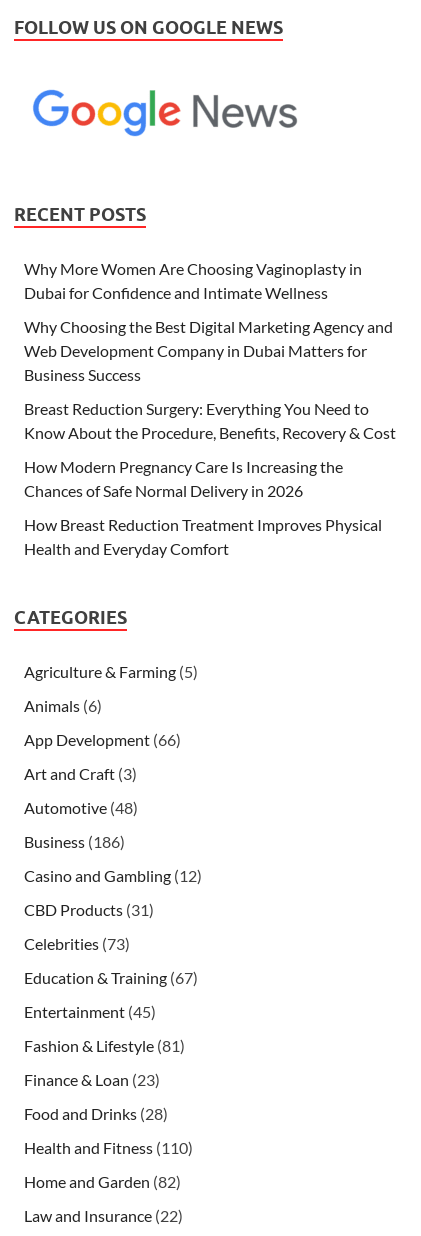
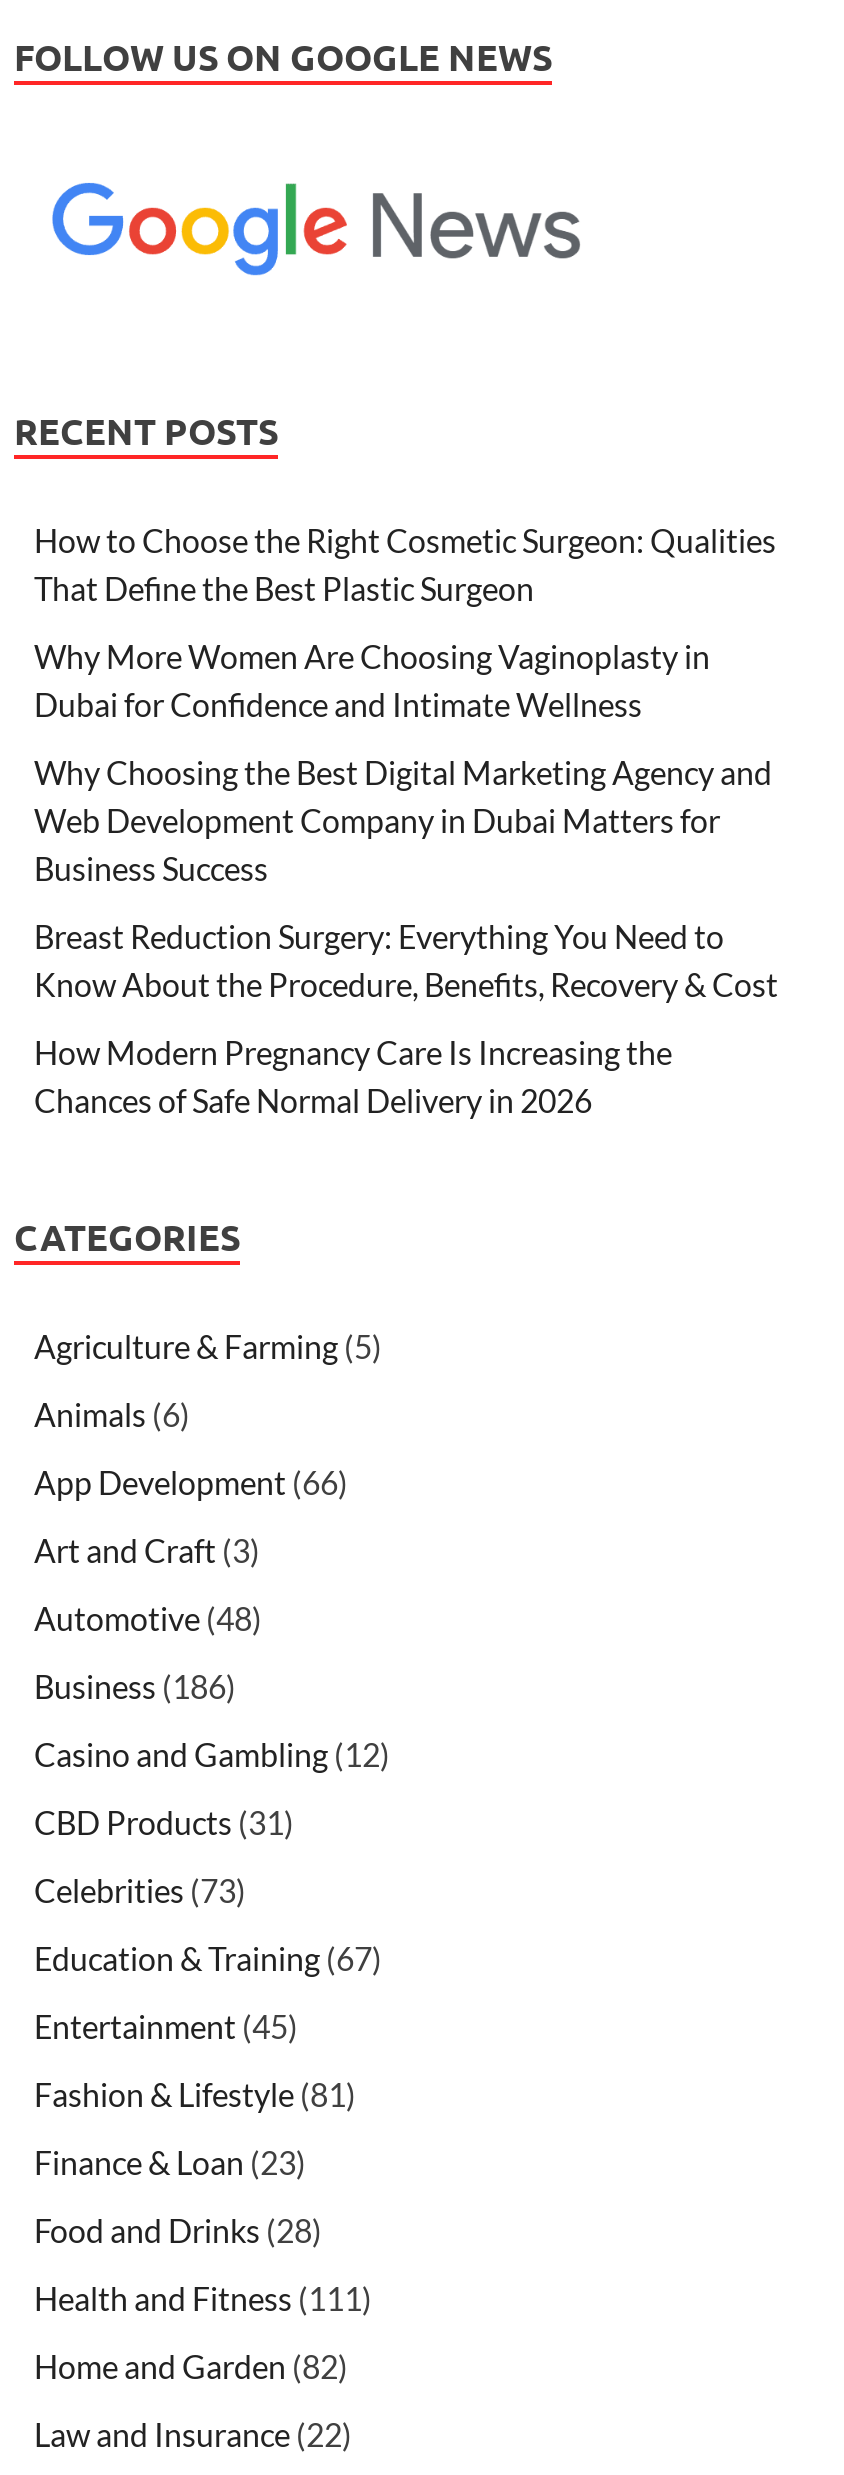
+ How to Choose the Right Cosmetic Surgeon: Qualities
+ That Define the Best Plastic Surgeon

moved down: Why More Women Are Choosing Vaginoplasty in | Dubai for Confidence and Intimate Wellness | Why Choosing the Best Digital Marketing Agency and | ... | How Modern Pregnancy Care Is Increasing the | Chances of Safe Normal Delivery in 2026

- How Breast Reduction Treatment Improves Physical
- Health and Everyday Comfort

- Health and Fitness (110)
+ Health and Fitness (111)
